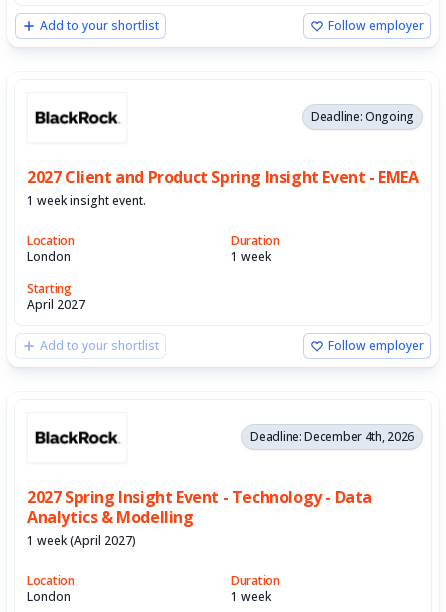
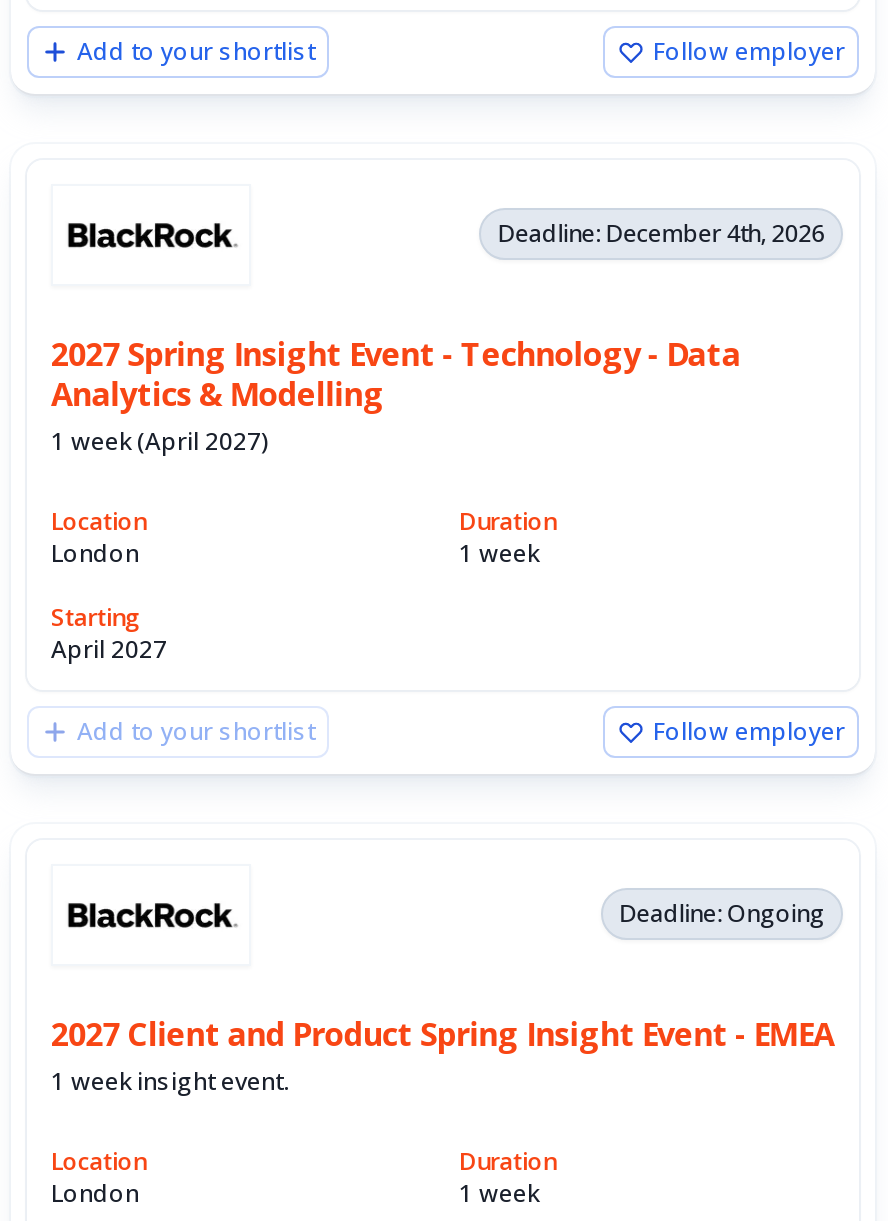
moved down: Deadline: Ongoing

moved down: 2027 Client and Product Spring Insight Event - EMEA | 1 week insight event.

moved down: Location | London | Duration | 1 week | Starting | April 2027 | Add to your shortlist | Follow employer

moved up: Deadline: December 4th, 2026

moved up: 2027 Spring Insight Event - Technology - Data | Analytics & Modelling | 1 week (April 2027)
